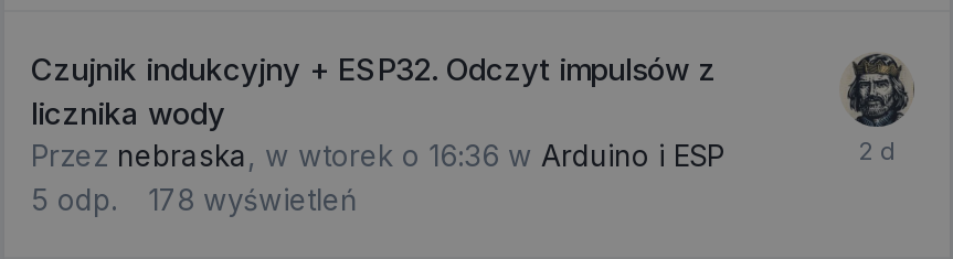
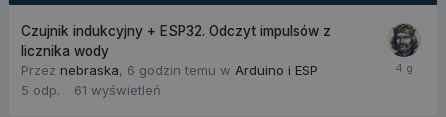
- Przez nebraska, w wtorek o 16:36 w Arduino i ESP
+ Przez nebraska, 6 godzin temu w Arduino i ESP

- 5 odp. 178 wyświetleń
+ 5 odp. 61 wyświetleń
